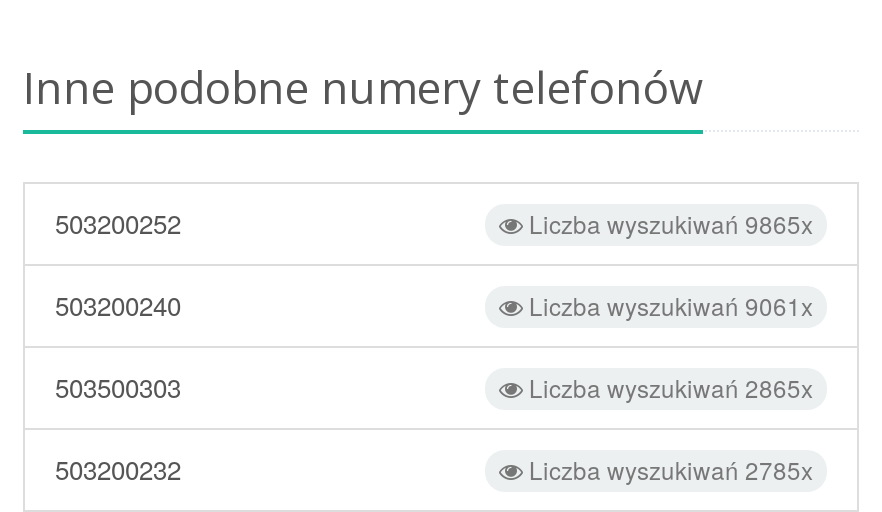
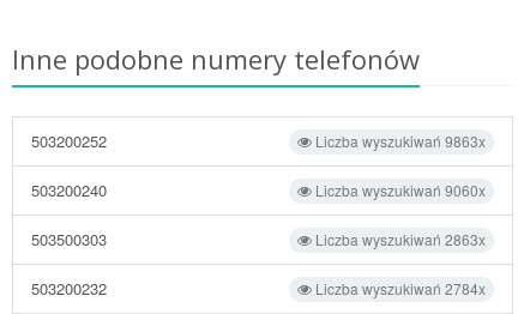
- Liczba wyszukiwań 9865x
+ Liczba wyszukiwań 9863x

- Liczba wyszukiwań 9061x
+ Liczba wyszukiwań 9060x

- Liczba wyszukiwań 2865x
+ Liczba wyszukiwań 2863x

- Liczba wyszukiwań 2785x
+ Liczba wyszukiwań 2784x
